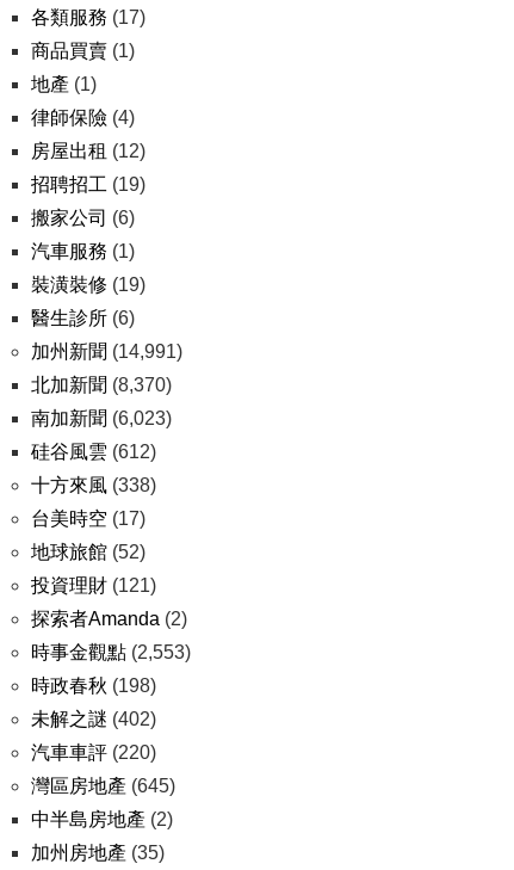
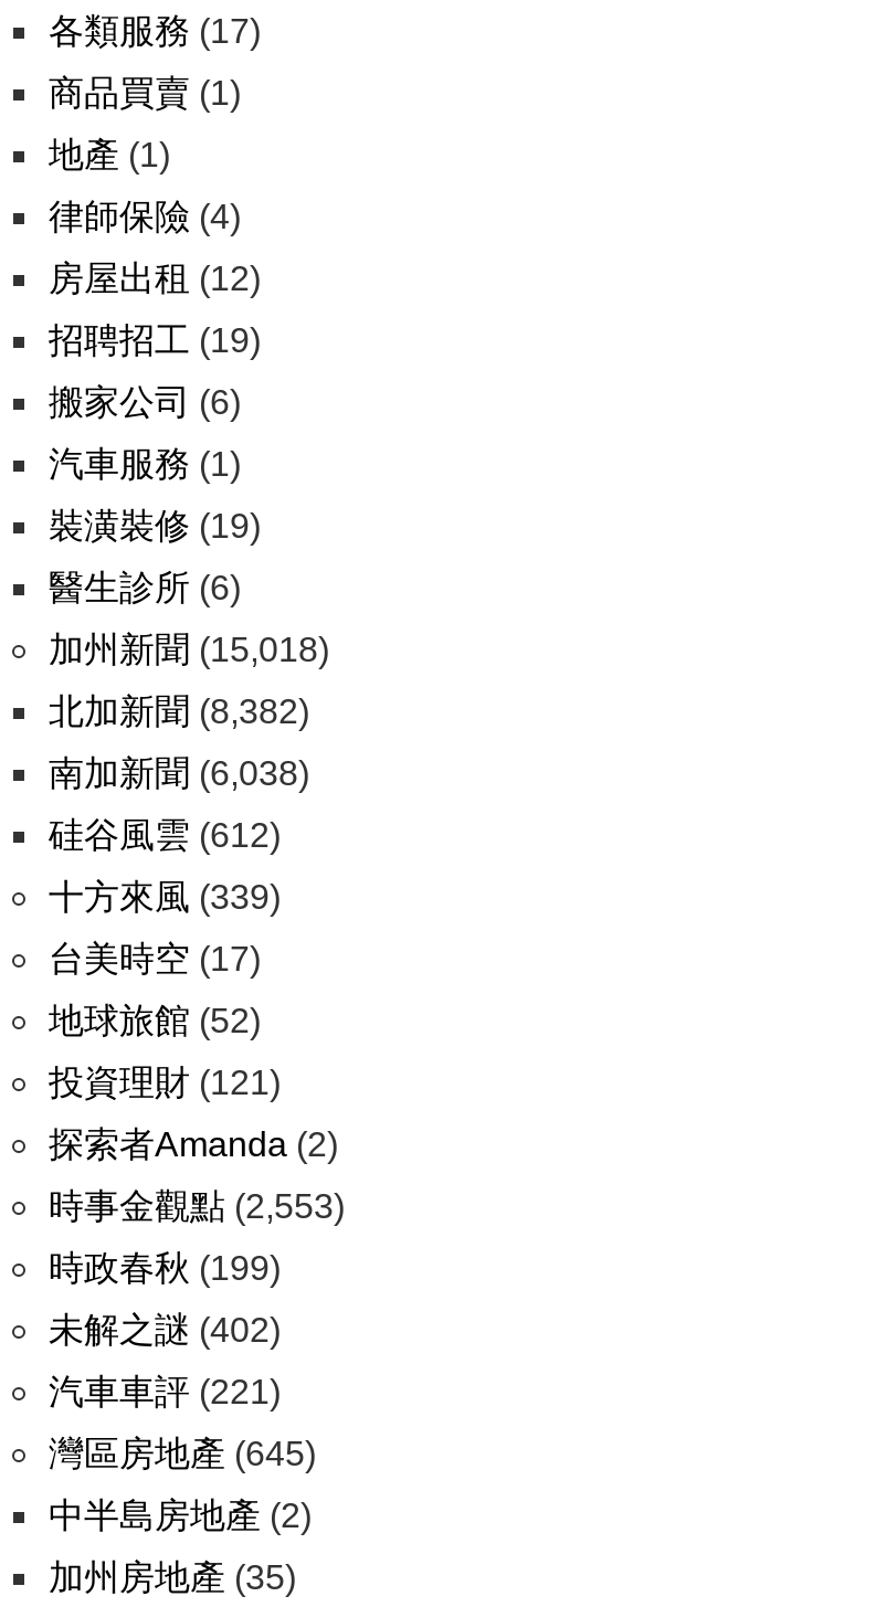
- 加州新聞(14,991)
+ 加州新聞(15,018)

- 北加新聞(8,370)
+ 北加新聞(8,382)

- 南加新聞(6,023)
+ 南加新聞(6,038)

- 十方來風(338)
+ 十方來風(339)

- 時政春秋(198)
+ 時政春秋(199)

- 汽車車評(220)
+ 汽車車評(221)
